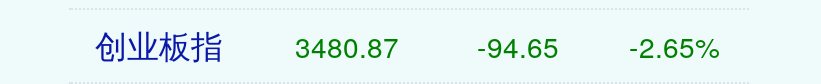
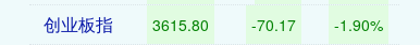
- 3480.87
+ 3615.80

- -94.65
+ -70.17

- -2.65%
+ -1.90%
